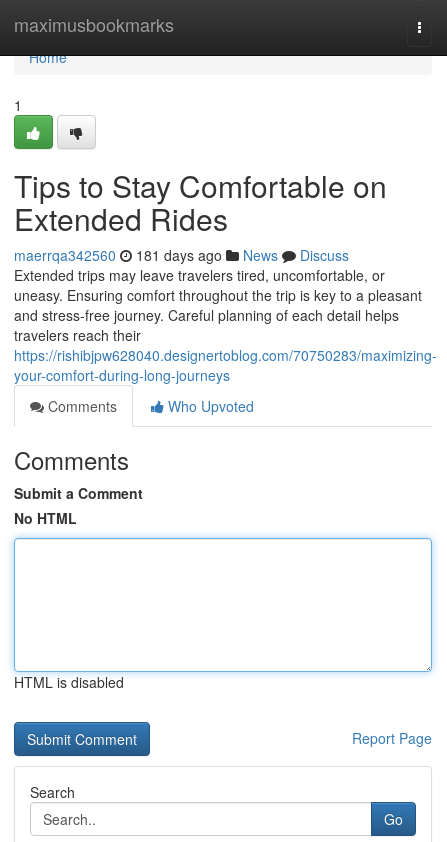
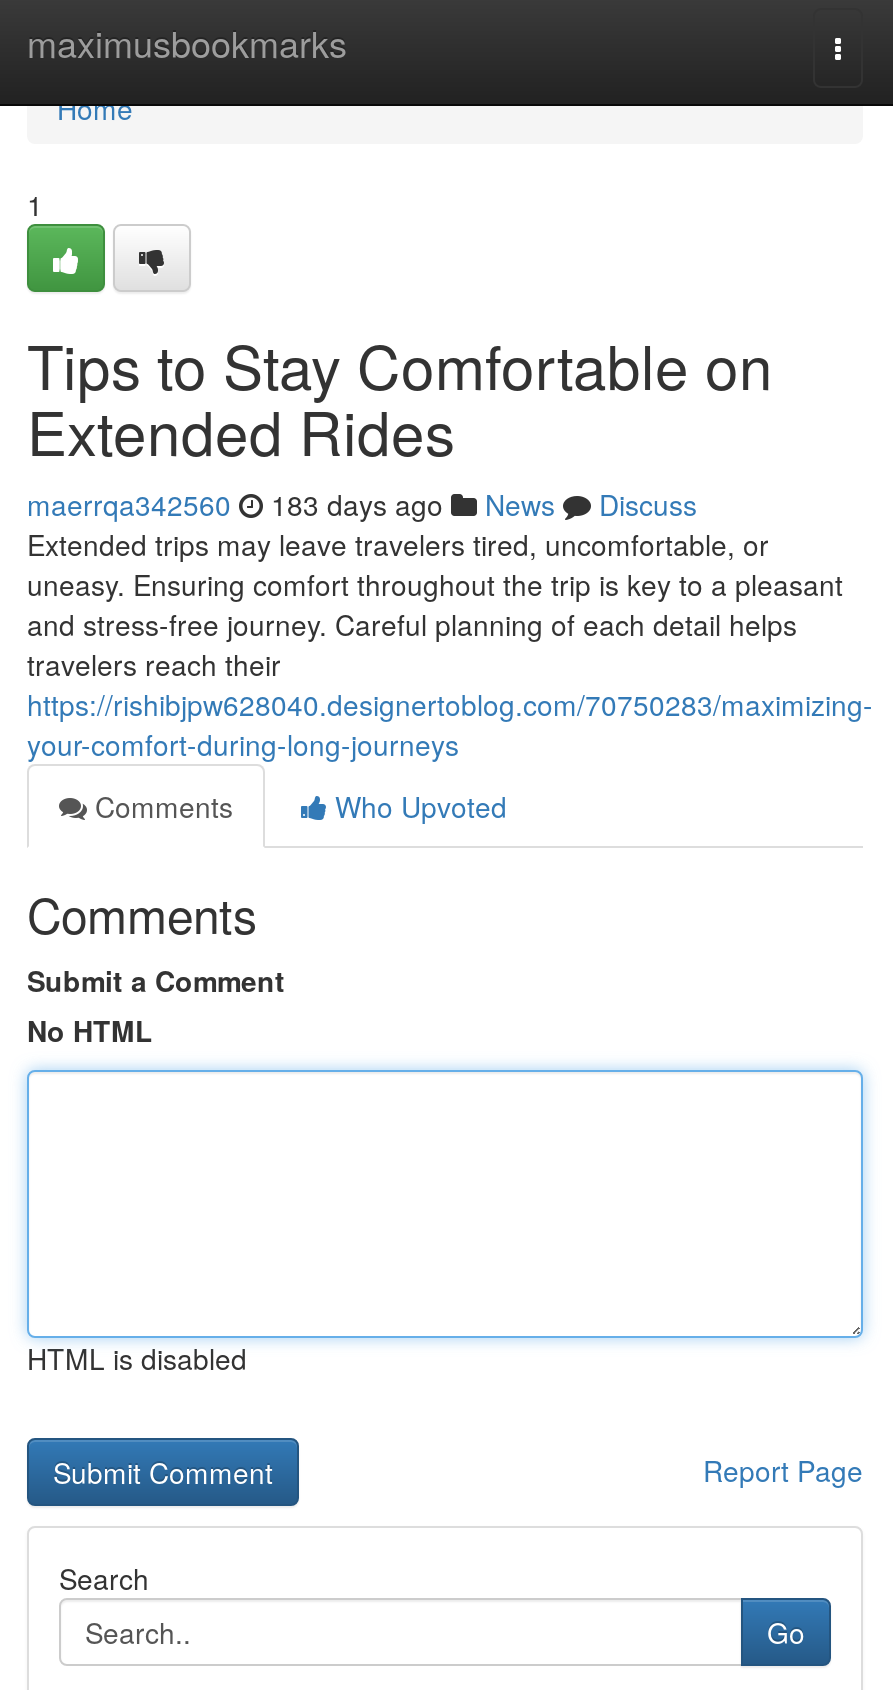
- maerrqa342560 181 days ago News Discuss
+ maerrqa342560 183 days ago News Discuss
